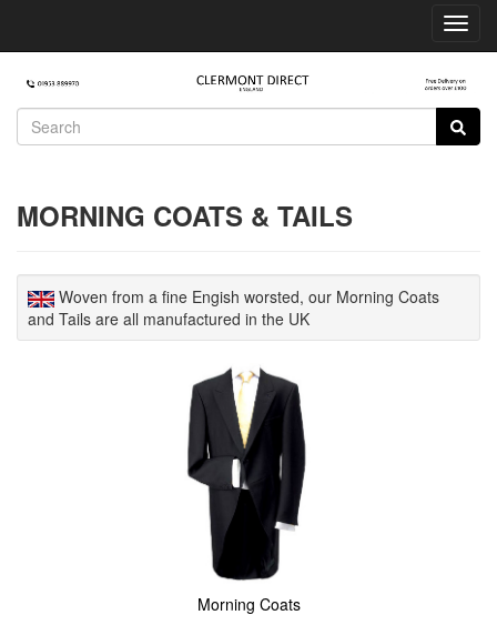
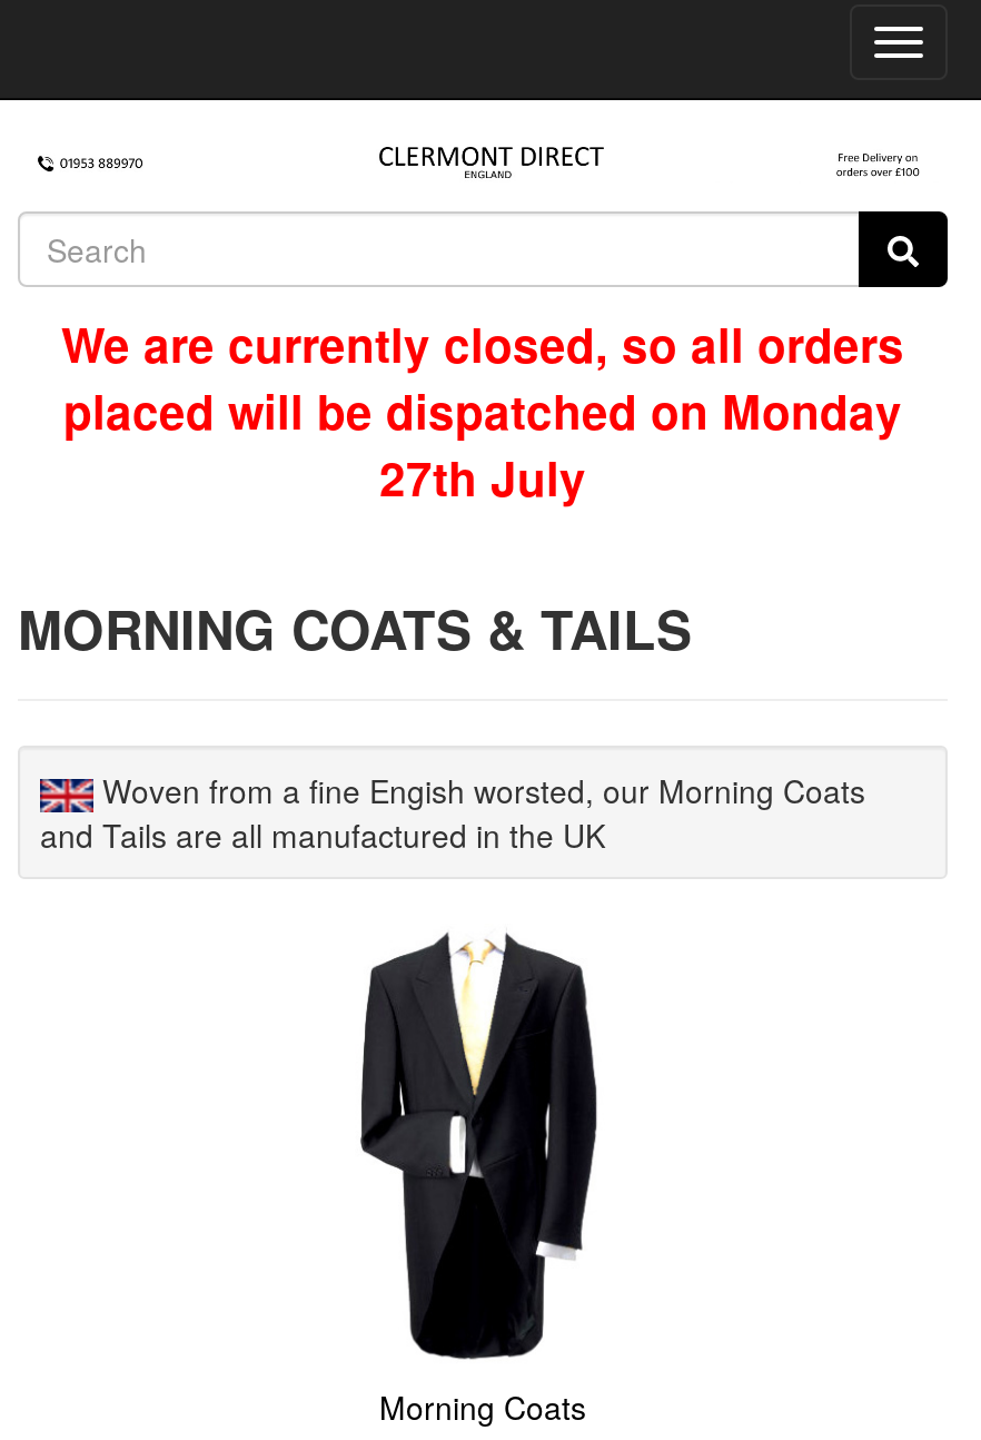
+ We are currently closed, so all orders
+ placed will be dispatched on Monday
+ 27th July
